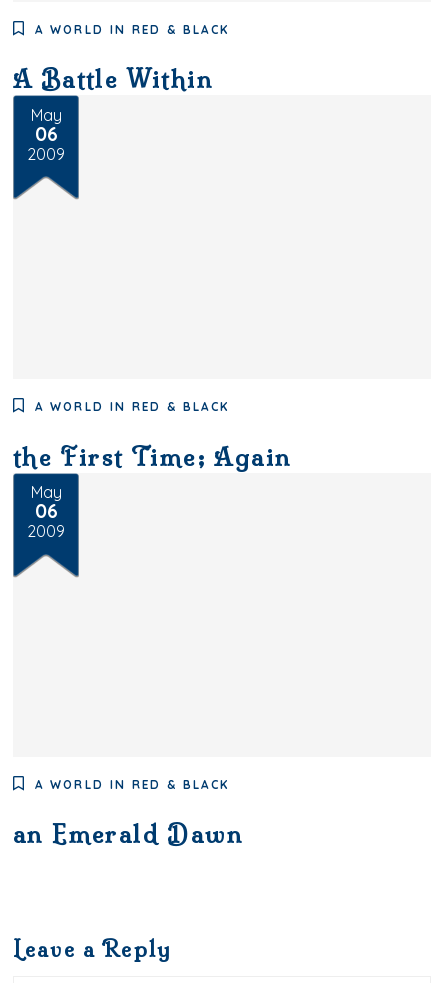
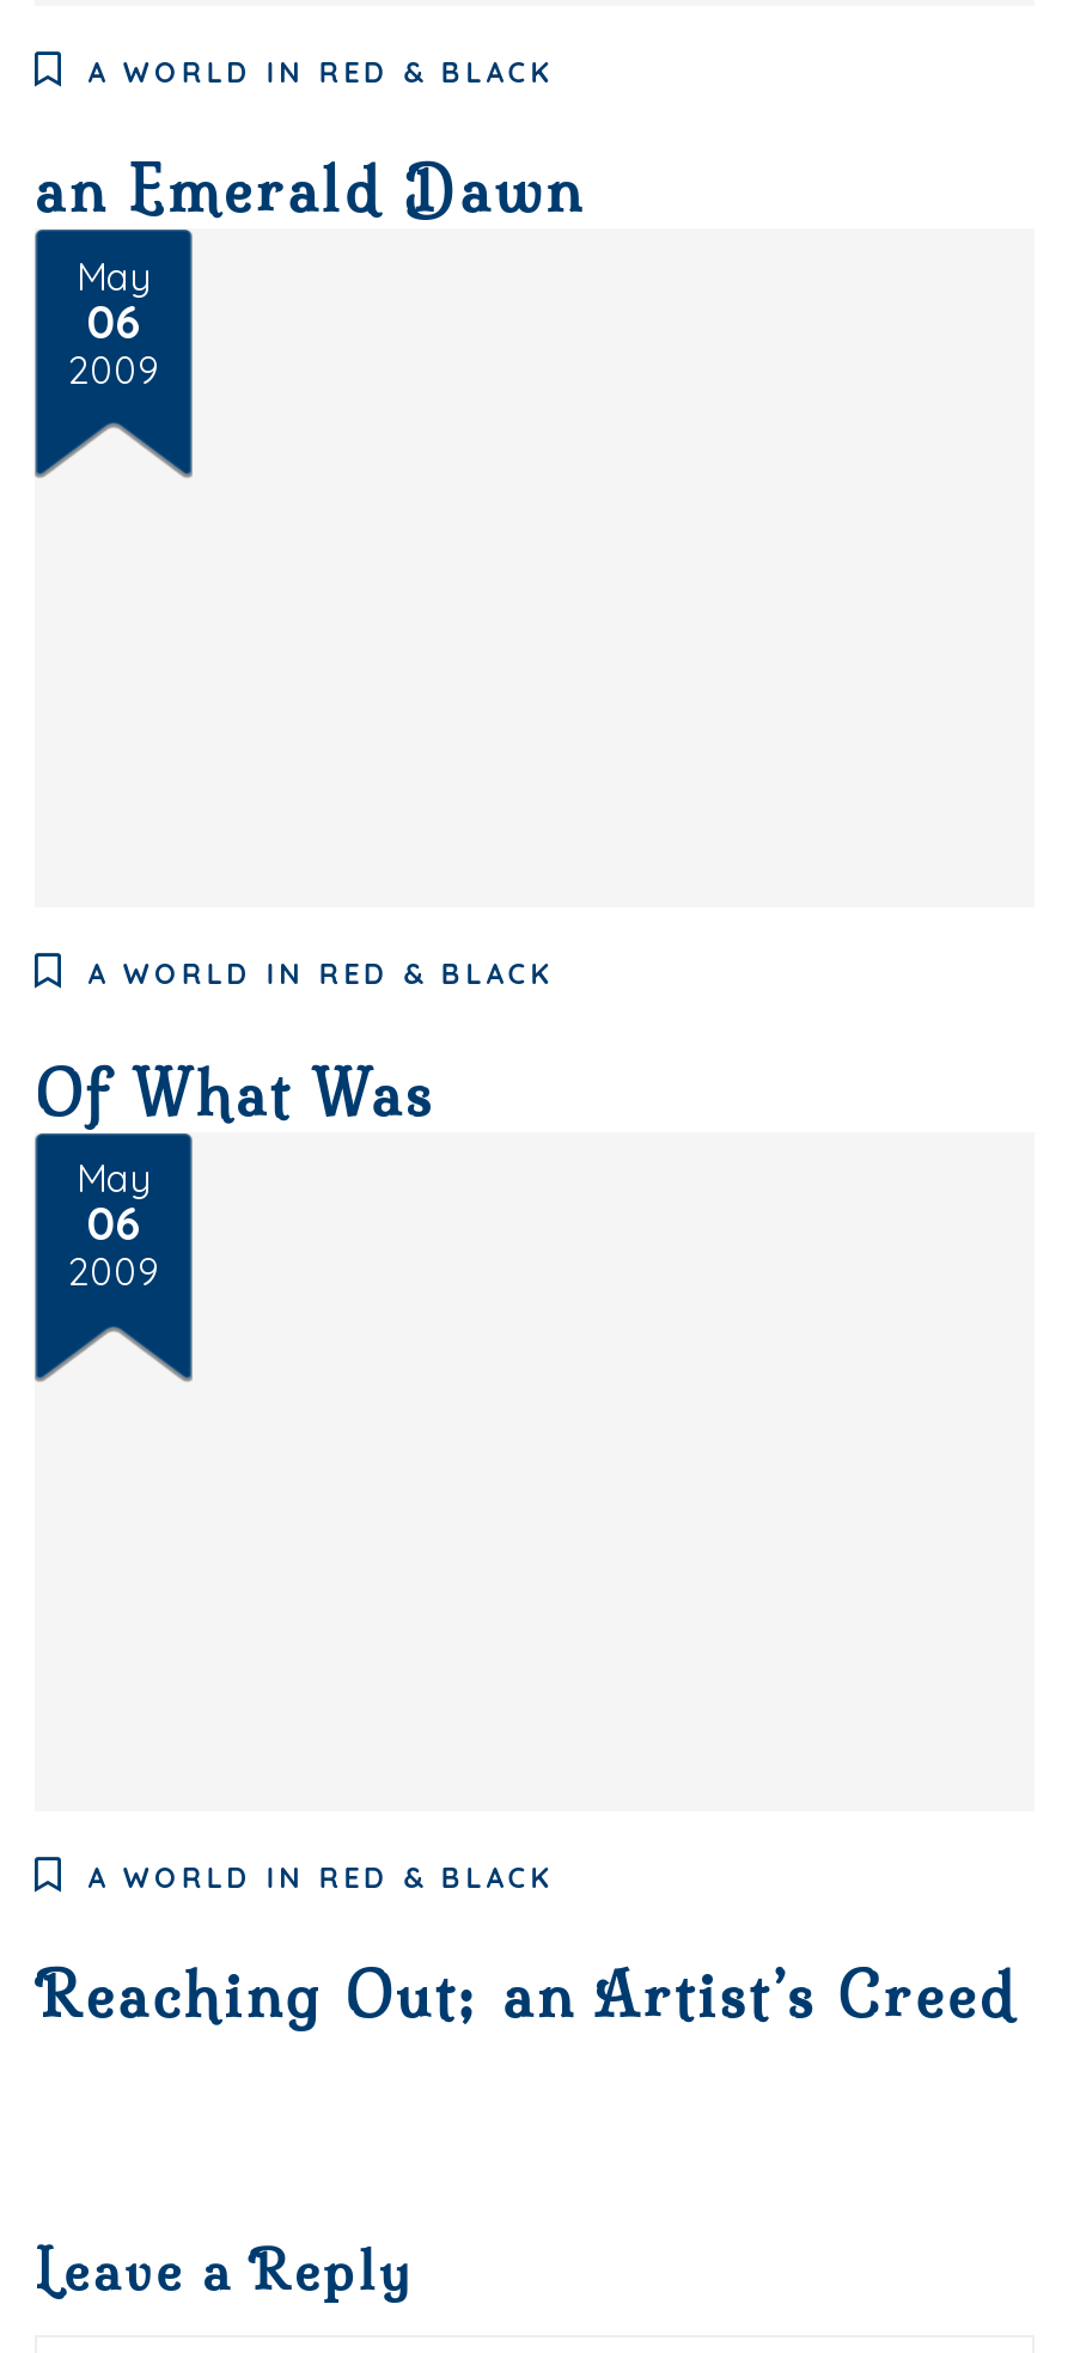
- A Battle Within

- the First Time; Again
+ Of What Was

+ Reaching Out; an Artist’s Creed

moved up: an Emerald Dawn
